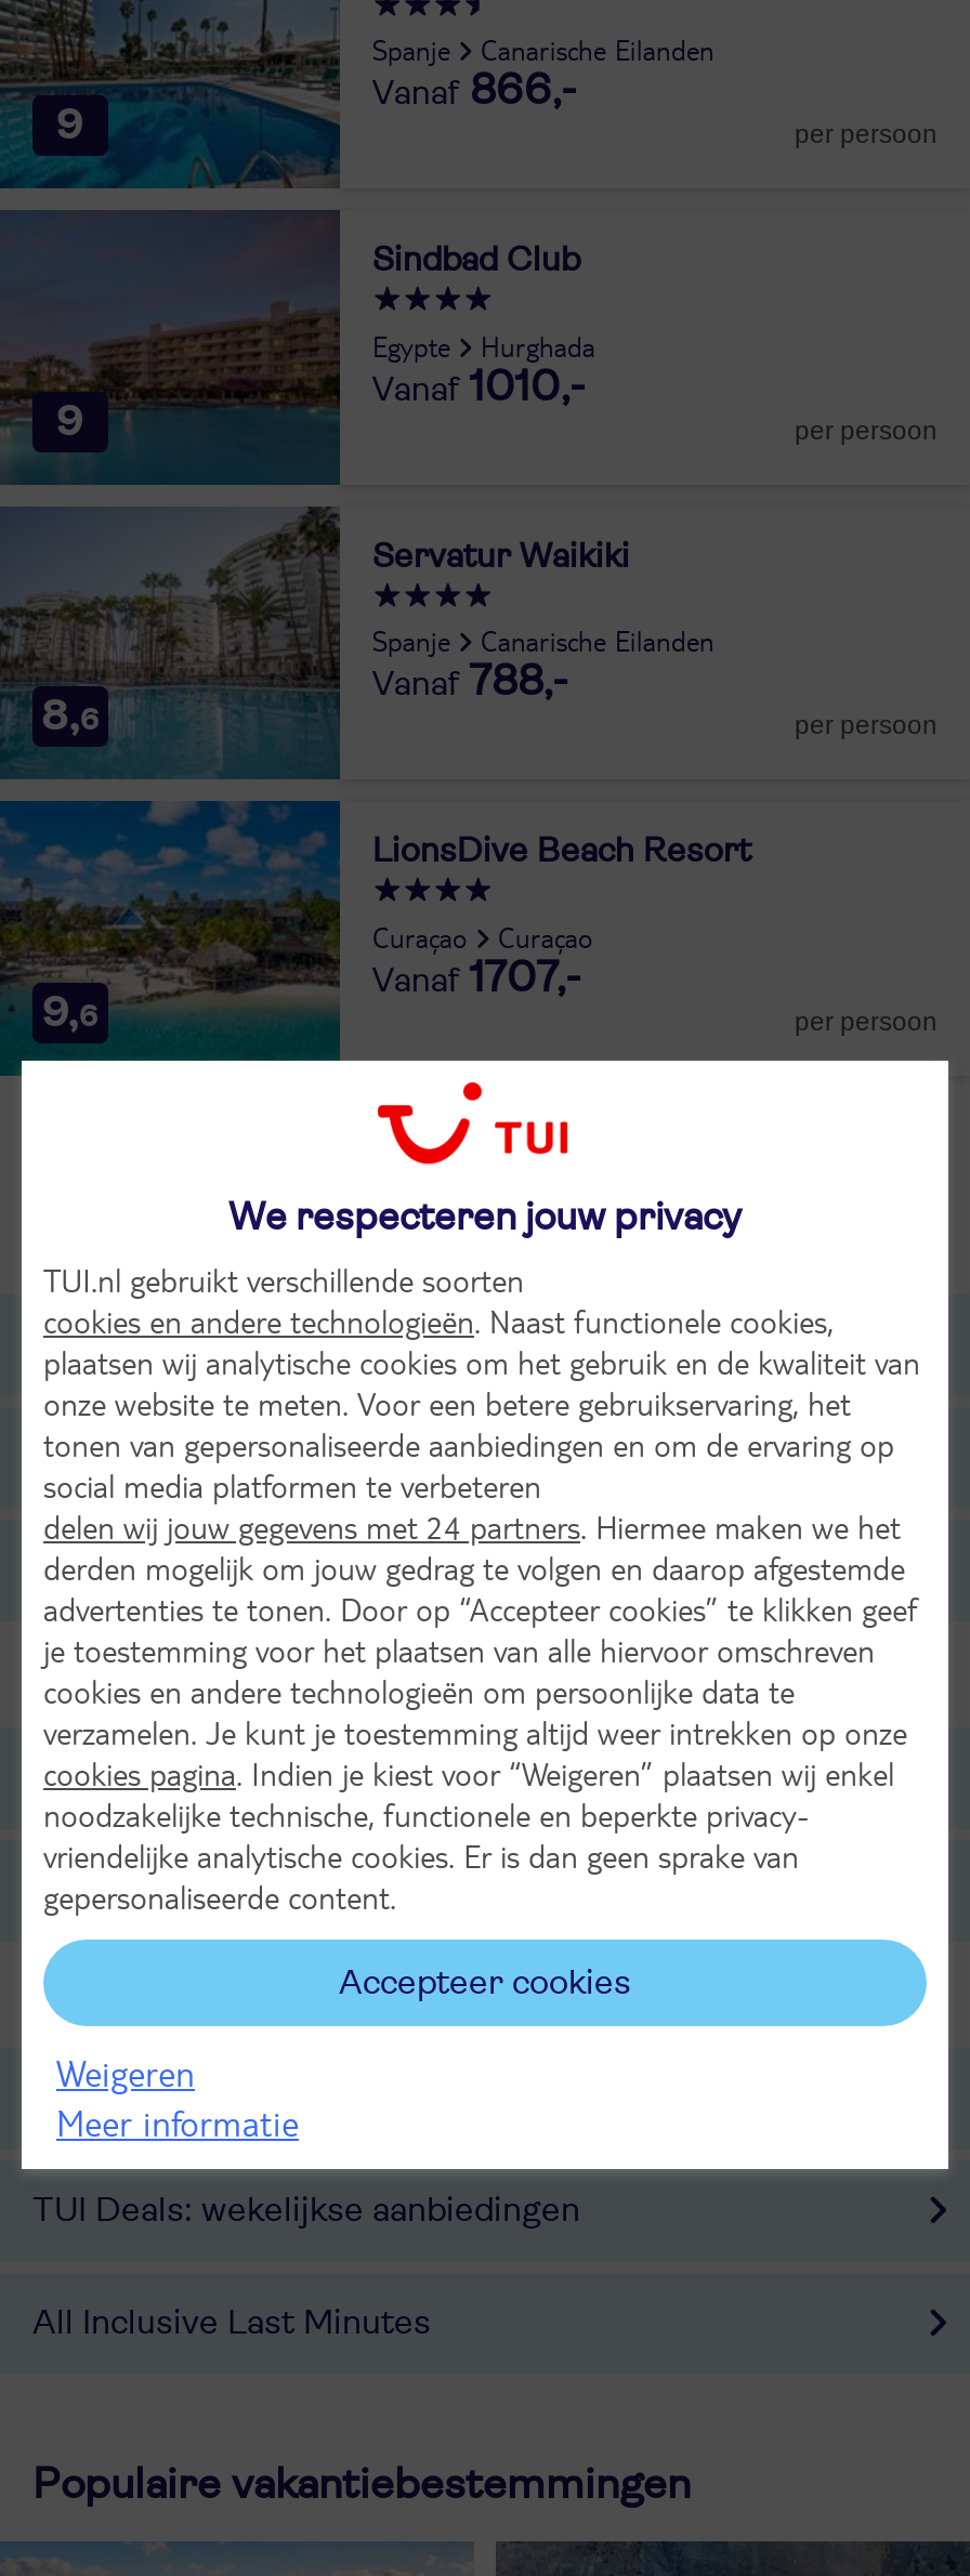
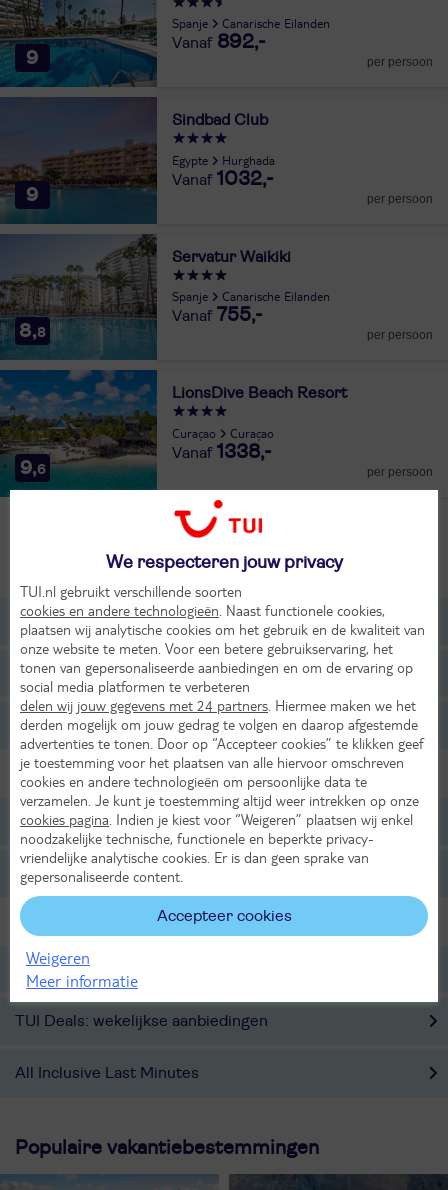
- 866,-
+ 892,-

- 1010,-
+ 1032,-

- 788,-
+ 755,-

- 8,6
+ 8,8

- 1707,-
+ 1338,-
